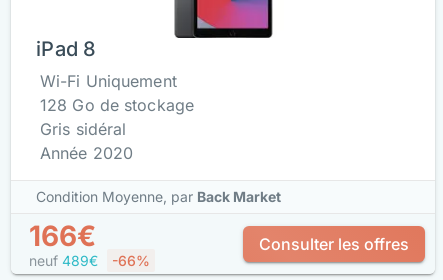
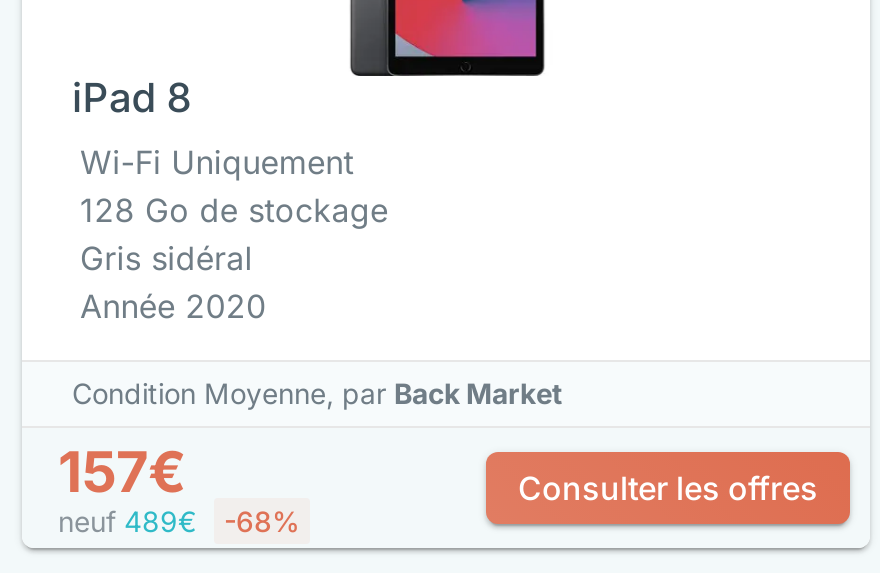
- 166€
+ 157€

- neuf 489€ -66%
+ neuf 489€ -68%
